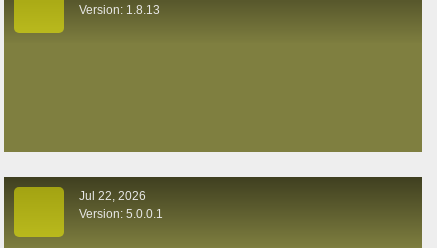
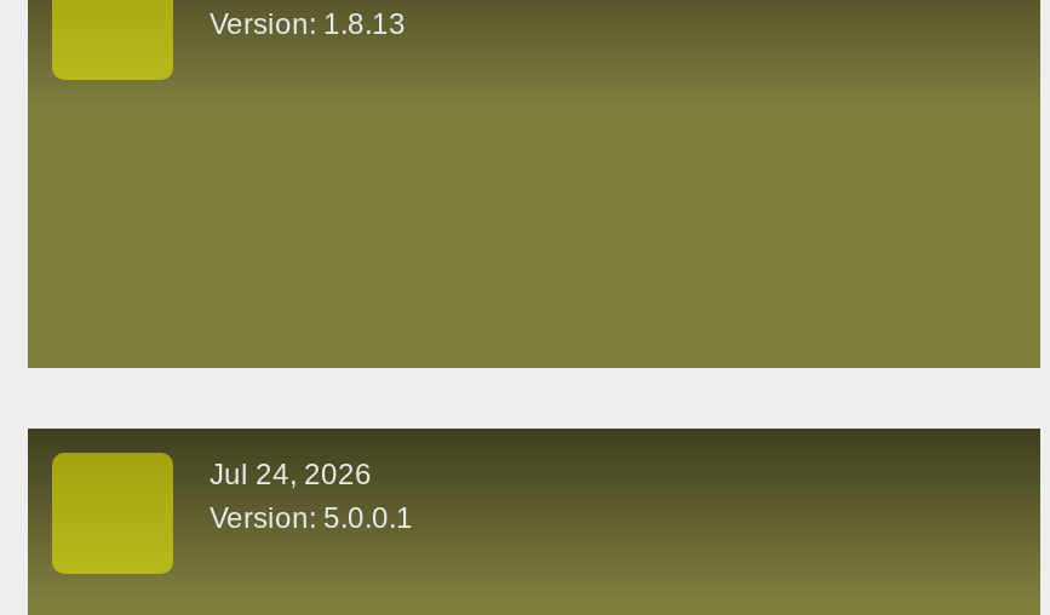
- Jul 22, 2026
+ Jul 24, 2026
